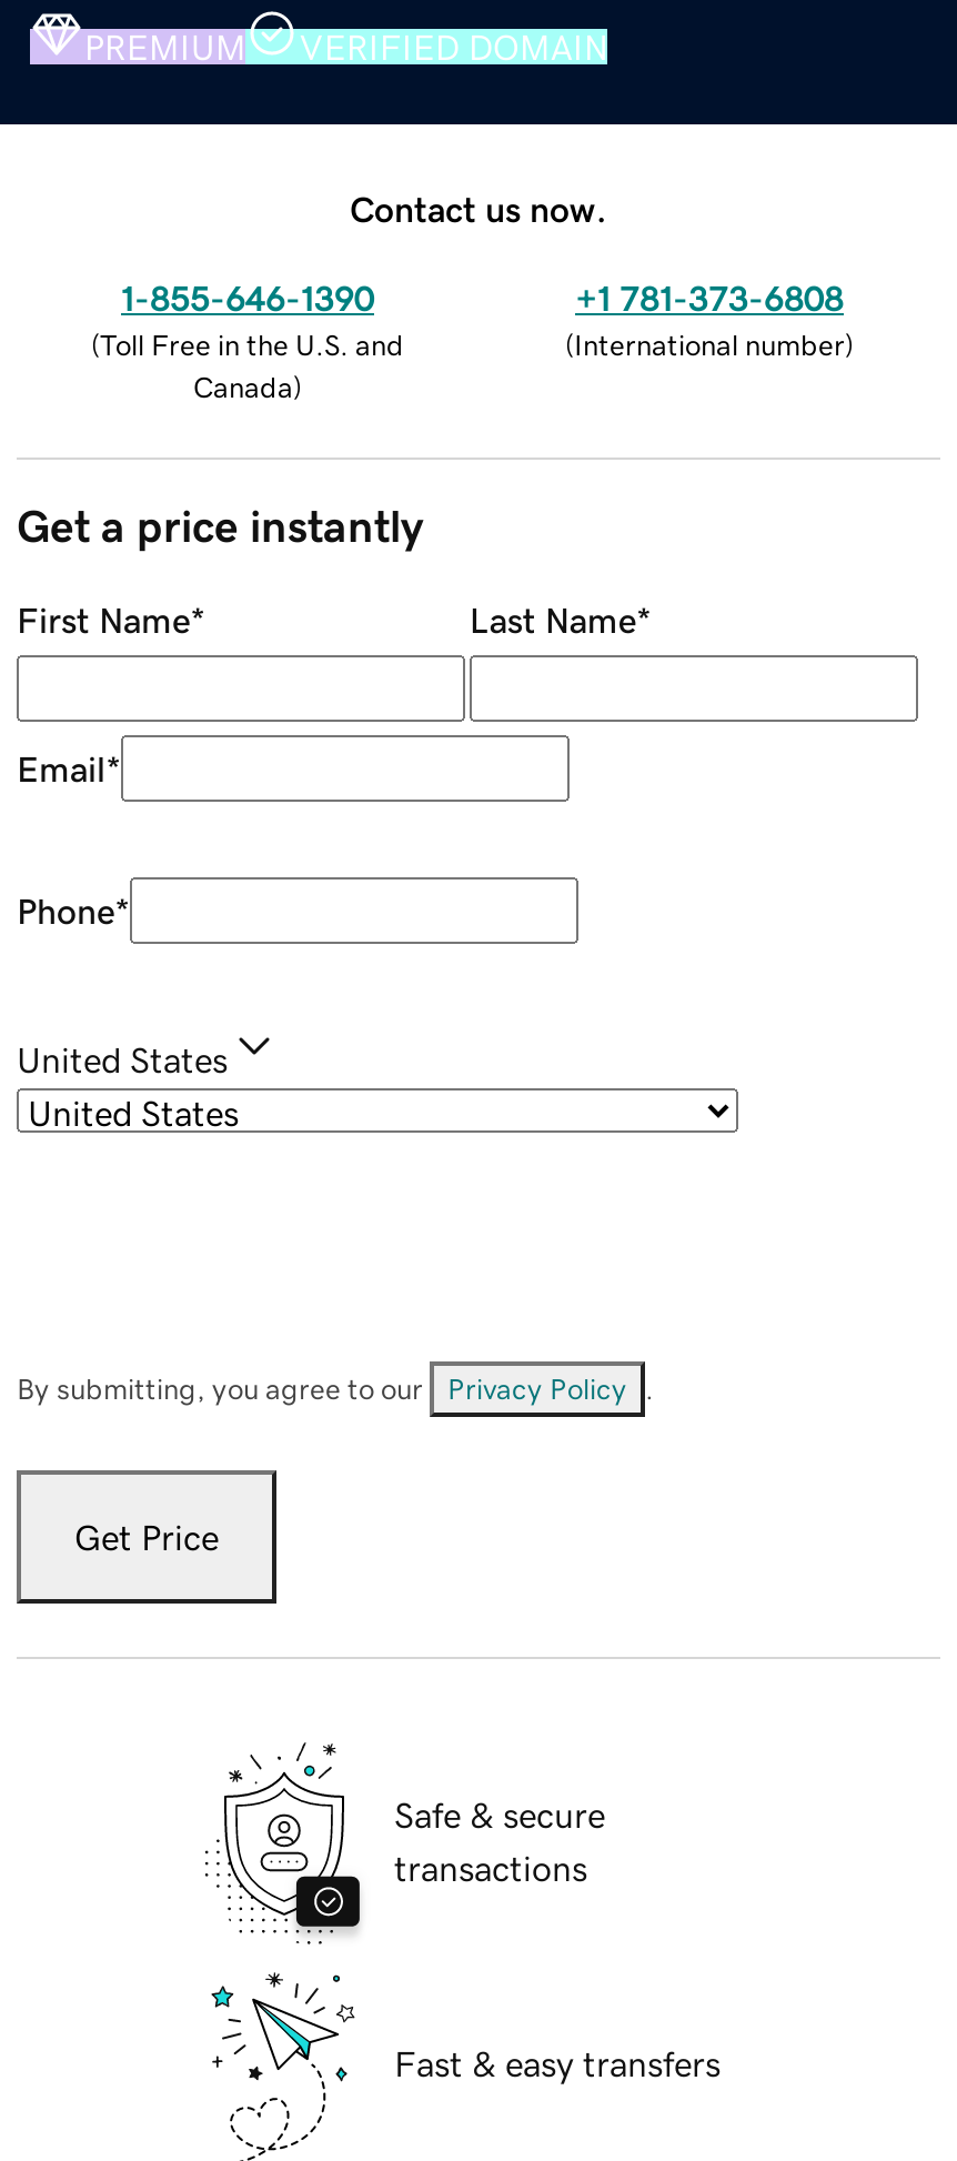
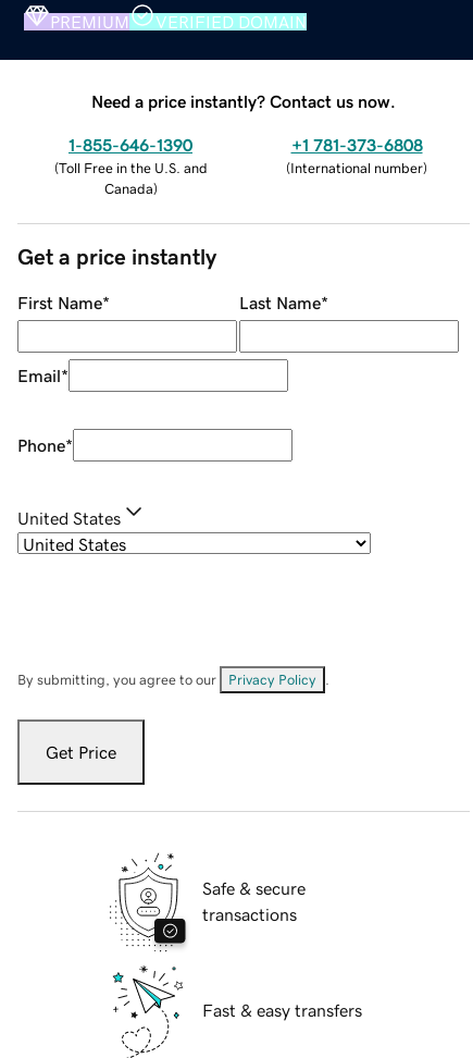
- Contact us now.
+ Need a price instantly? Contact us now.
